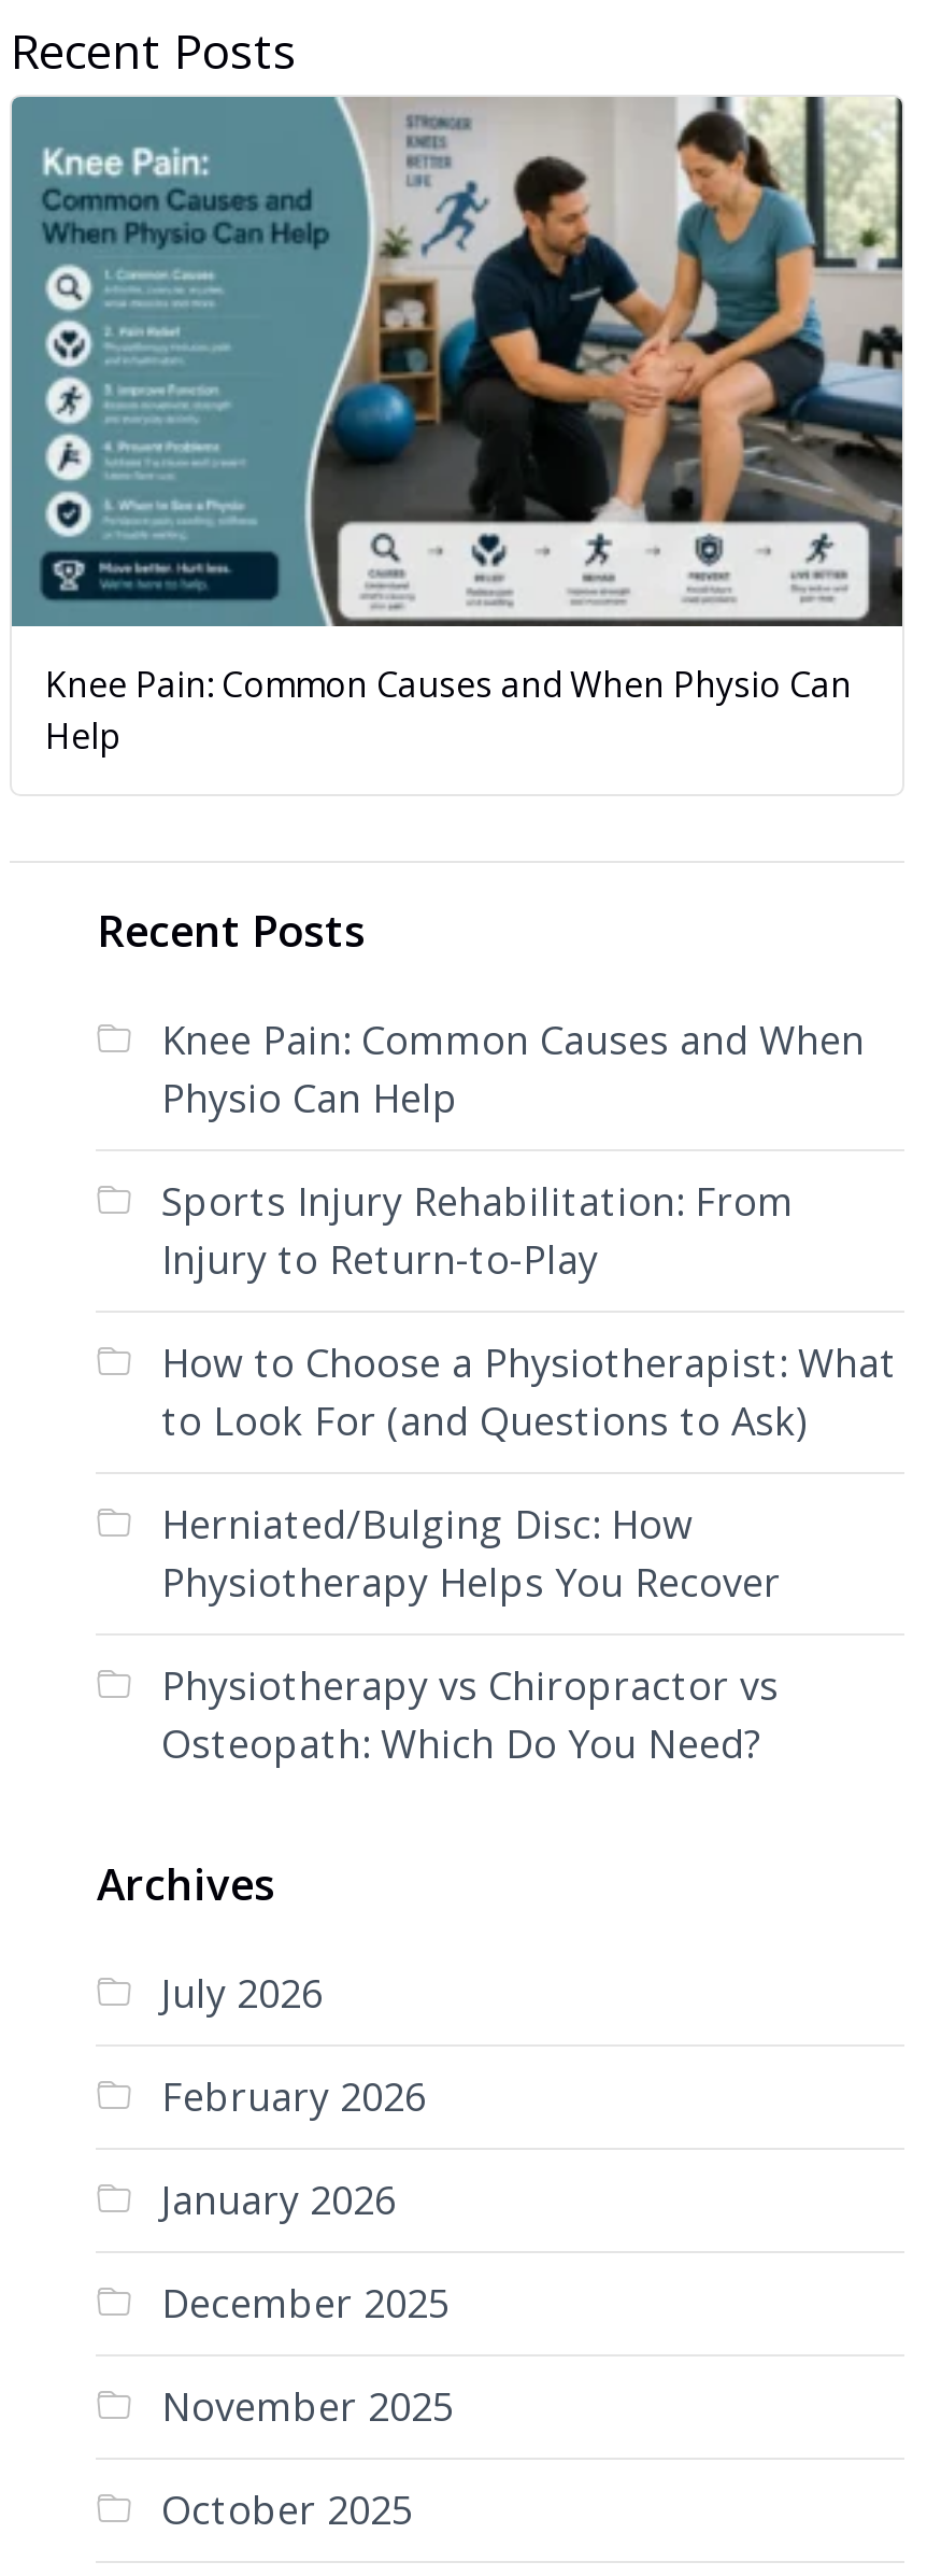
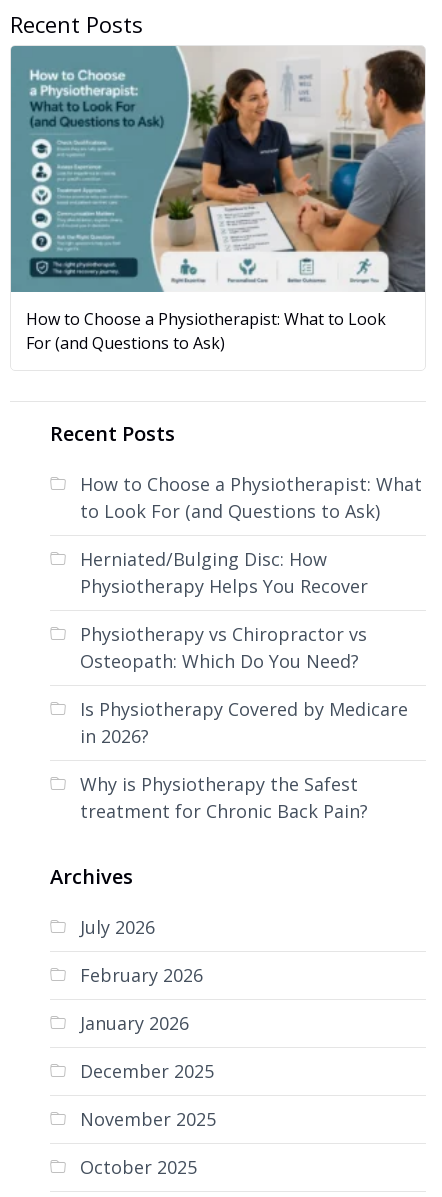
- [image]
- Knee Pain: Common Causes and When Physio Can
- Help
+ [image]
+ How to Choose a Physiotherapist: What to Look
+ For (and Questions to Ask)

- Knee Pain: Common Causes and When
- Physio Can Help
- Sports Injury Rehabilitation: From
- Injury to Return-to-Play

moved up: How to Choose a Physiotherapist: What | to Look For (and Questions to Ask) | Herniated/Bulging Disc: How | Physiotherapy Helps You Recover | Physiotherapy vs Chiropractor vs | Osteopath: Which Do You Need?

+ Is Physiotherapy Covered by Medicare
+ in 2026?
+ Why is Physiotherapy the Safest
+ treatment for Chronic Back Pain?
